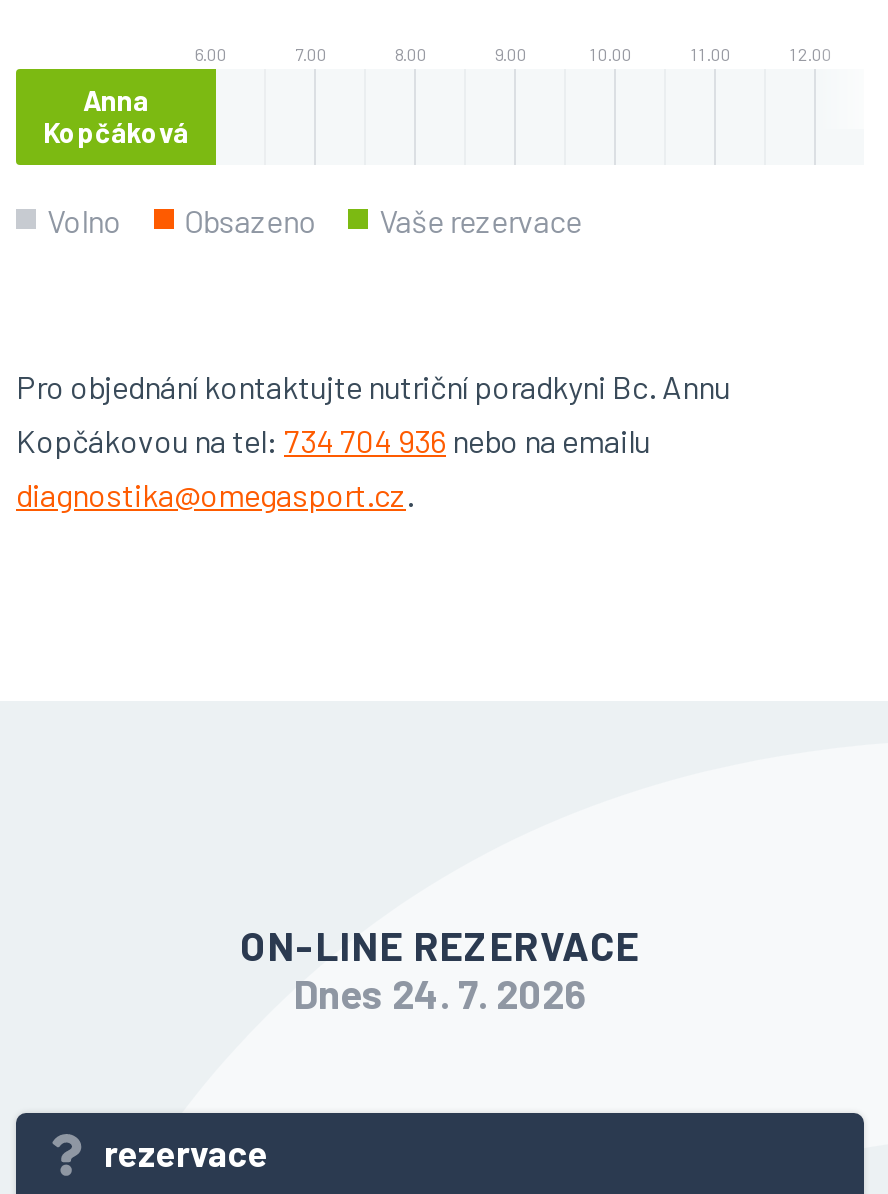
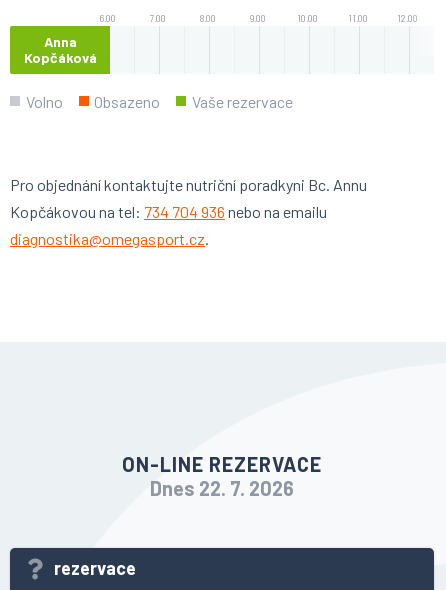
- Dnes 24. 7. 2026
+ Dnes 22. 7. 2026
